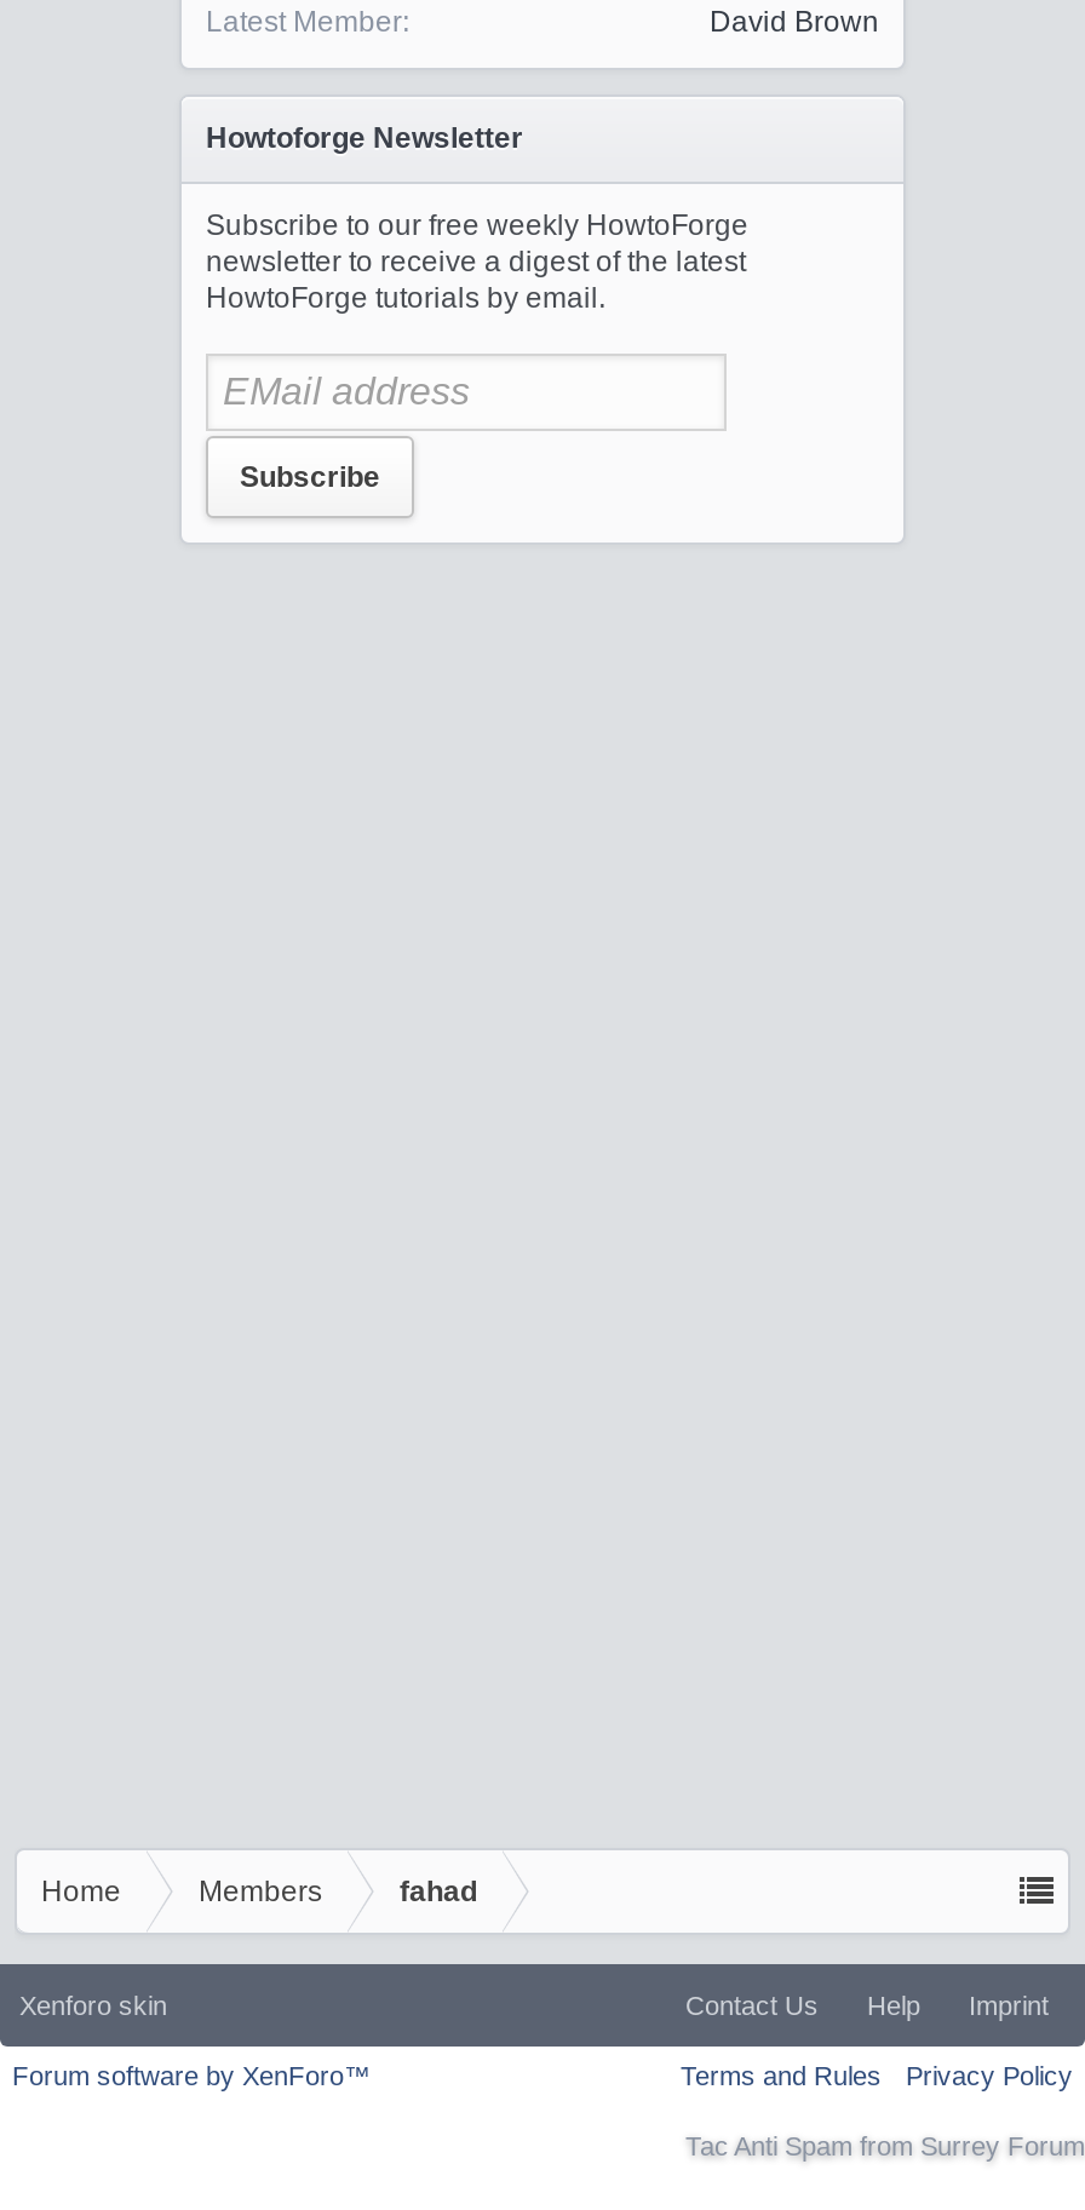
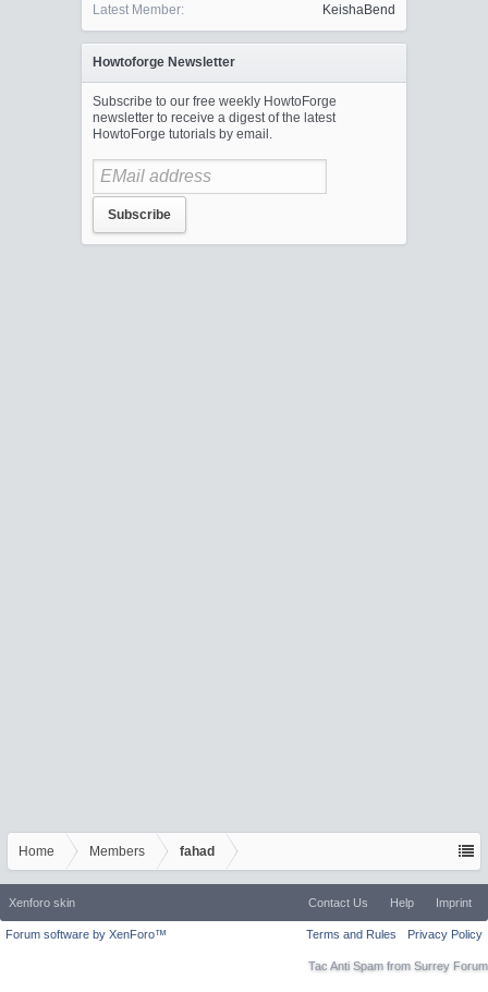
- David Brown
+ KeishaBend
